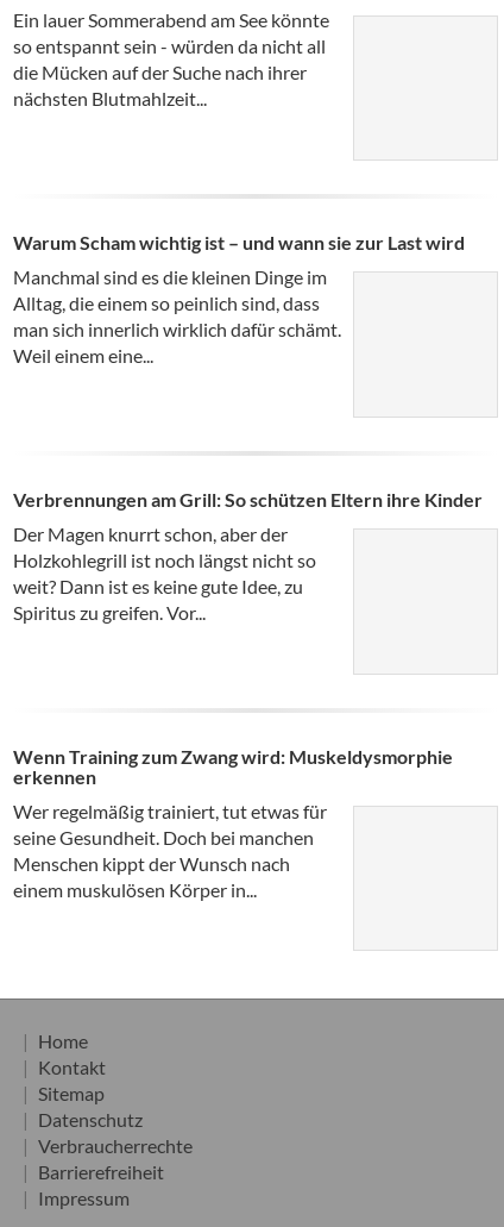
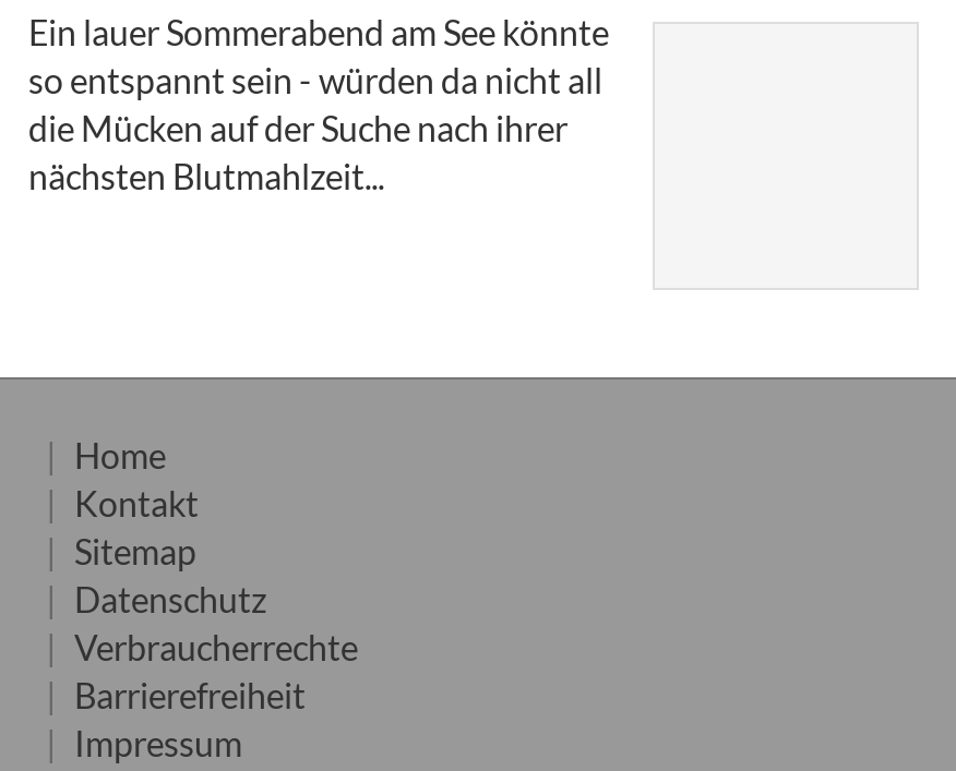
- Warum Scham wichtig ist – und wann sie zur Last wird
- Manchmal sind es die kleinen Dinge im
- Alltag, die einem so peinlich sind, dass
- man sich innerlich wirklich dafür schämt.
- Weil einem eine...

- Verbrennungen am Grill: So schützen Eltern ihre Kinder
- Der Magen knurrt schon, aber der
- Holzkohlegrill ist noch längst nicht so
- weit? Dann ist es keine gute Idee, zu
- Spiritus zu greifen. Vor...

- Wenn Training zum Zwang wird: Muskeldysmorphie
- erkennen
- Wer regelmäßig trainiert, tut etwas für
- seine Gesundheit. Doch bei manchen
- Menschen kippt der Wunsch nach
- einem muskulösen Körper in...
